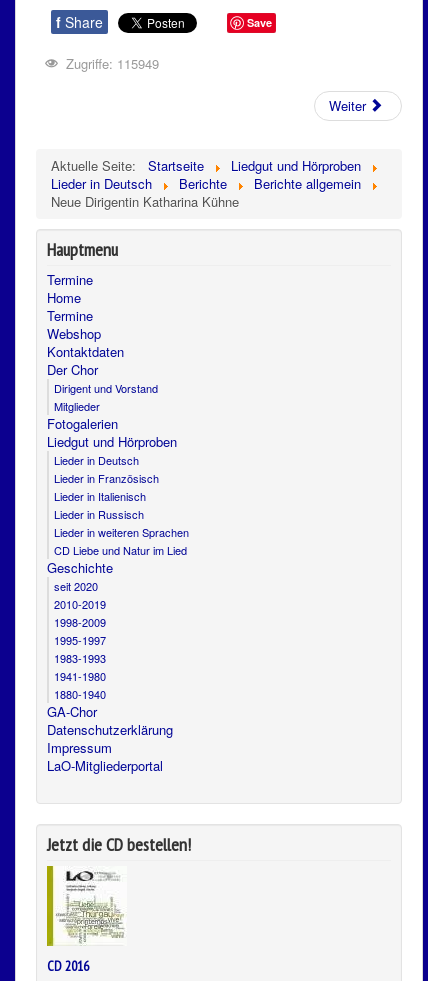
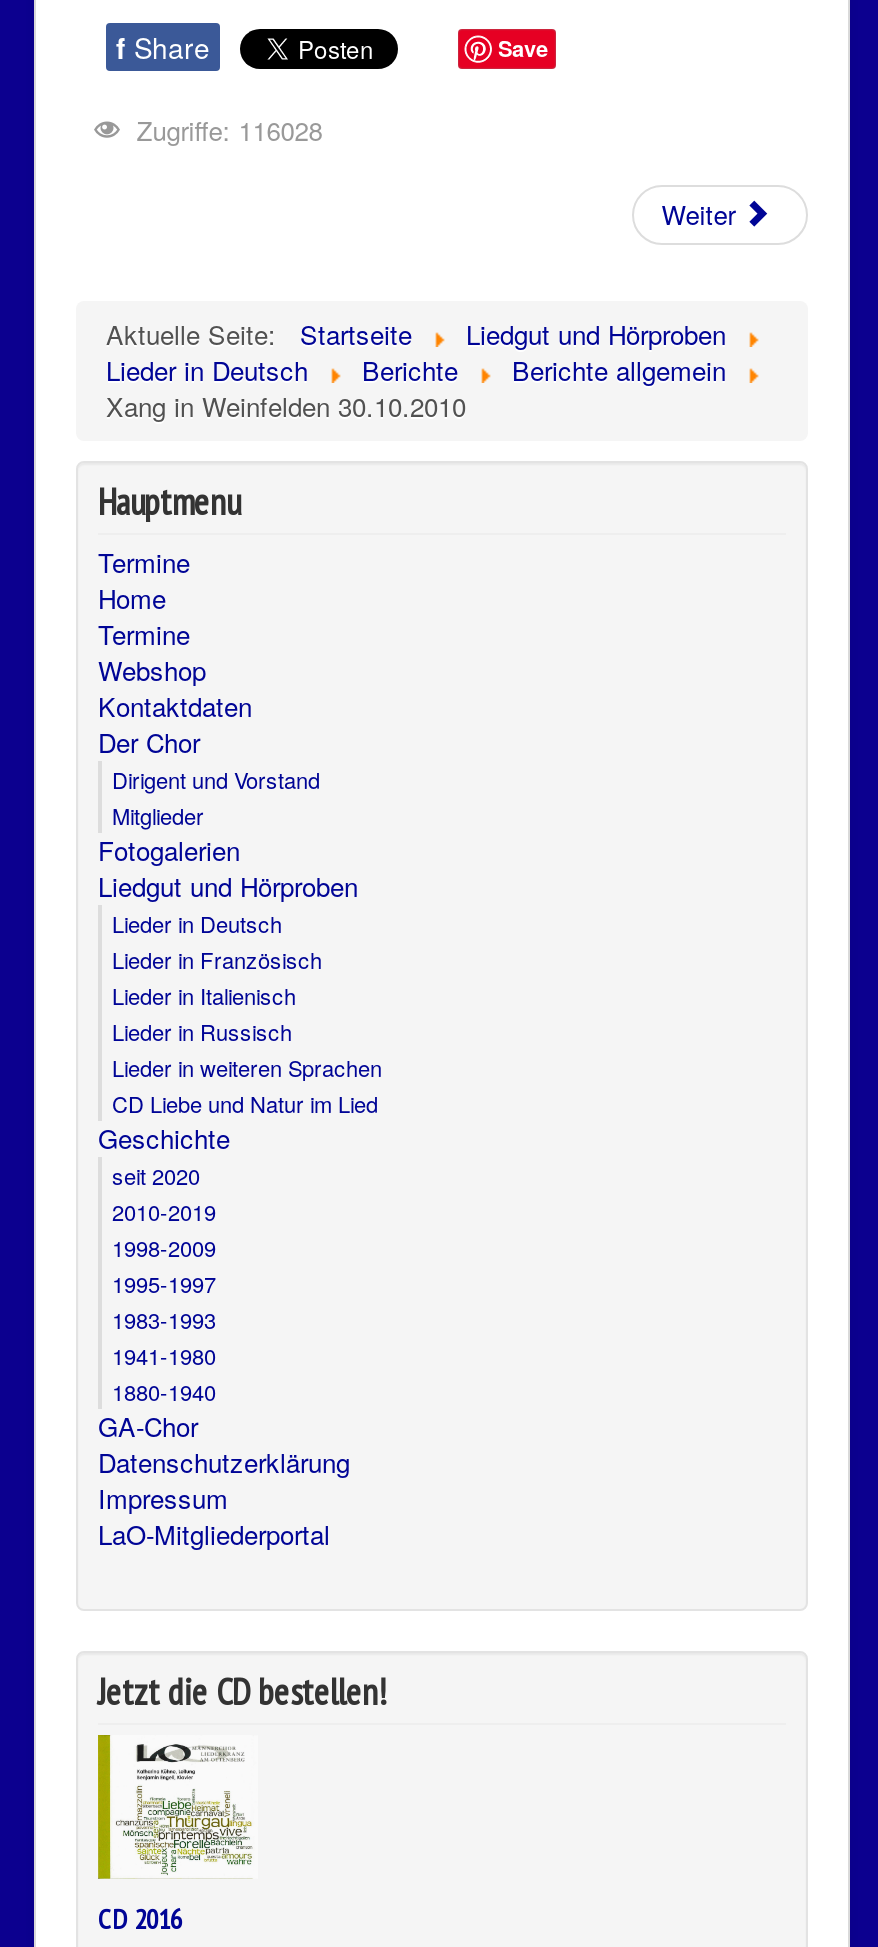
- Zugriffe: 115949
+ Zugriffe: 116028

- Neue Dirigentin Katharina Kühne
+ Xang in Weinfelden 30.10.2010
